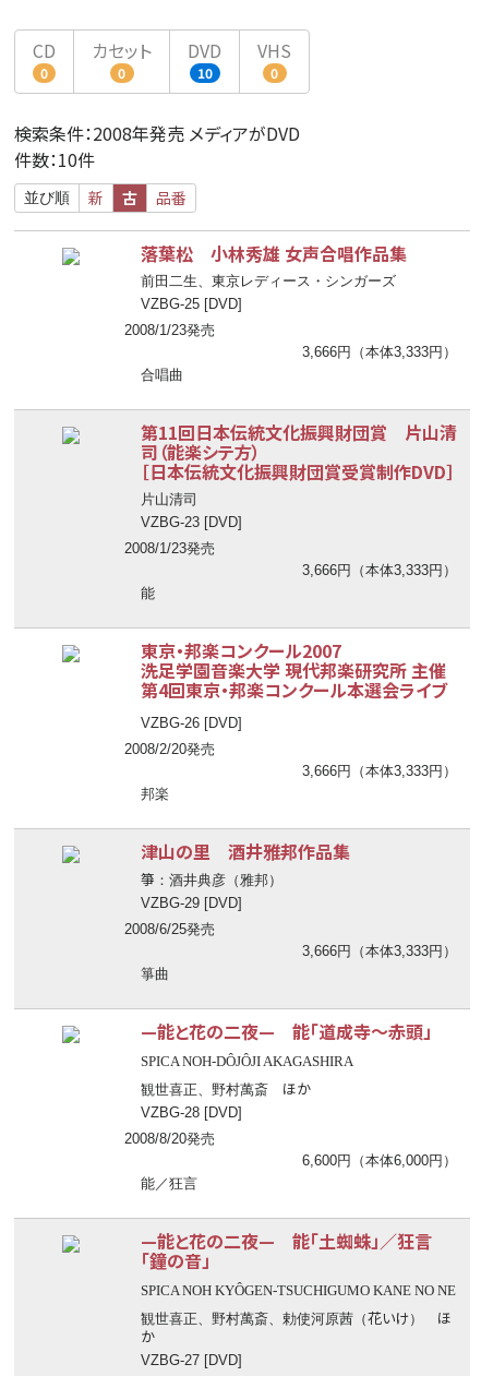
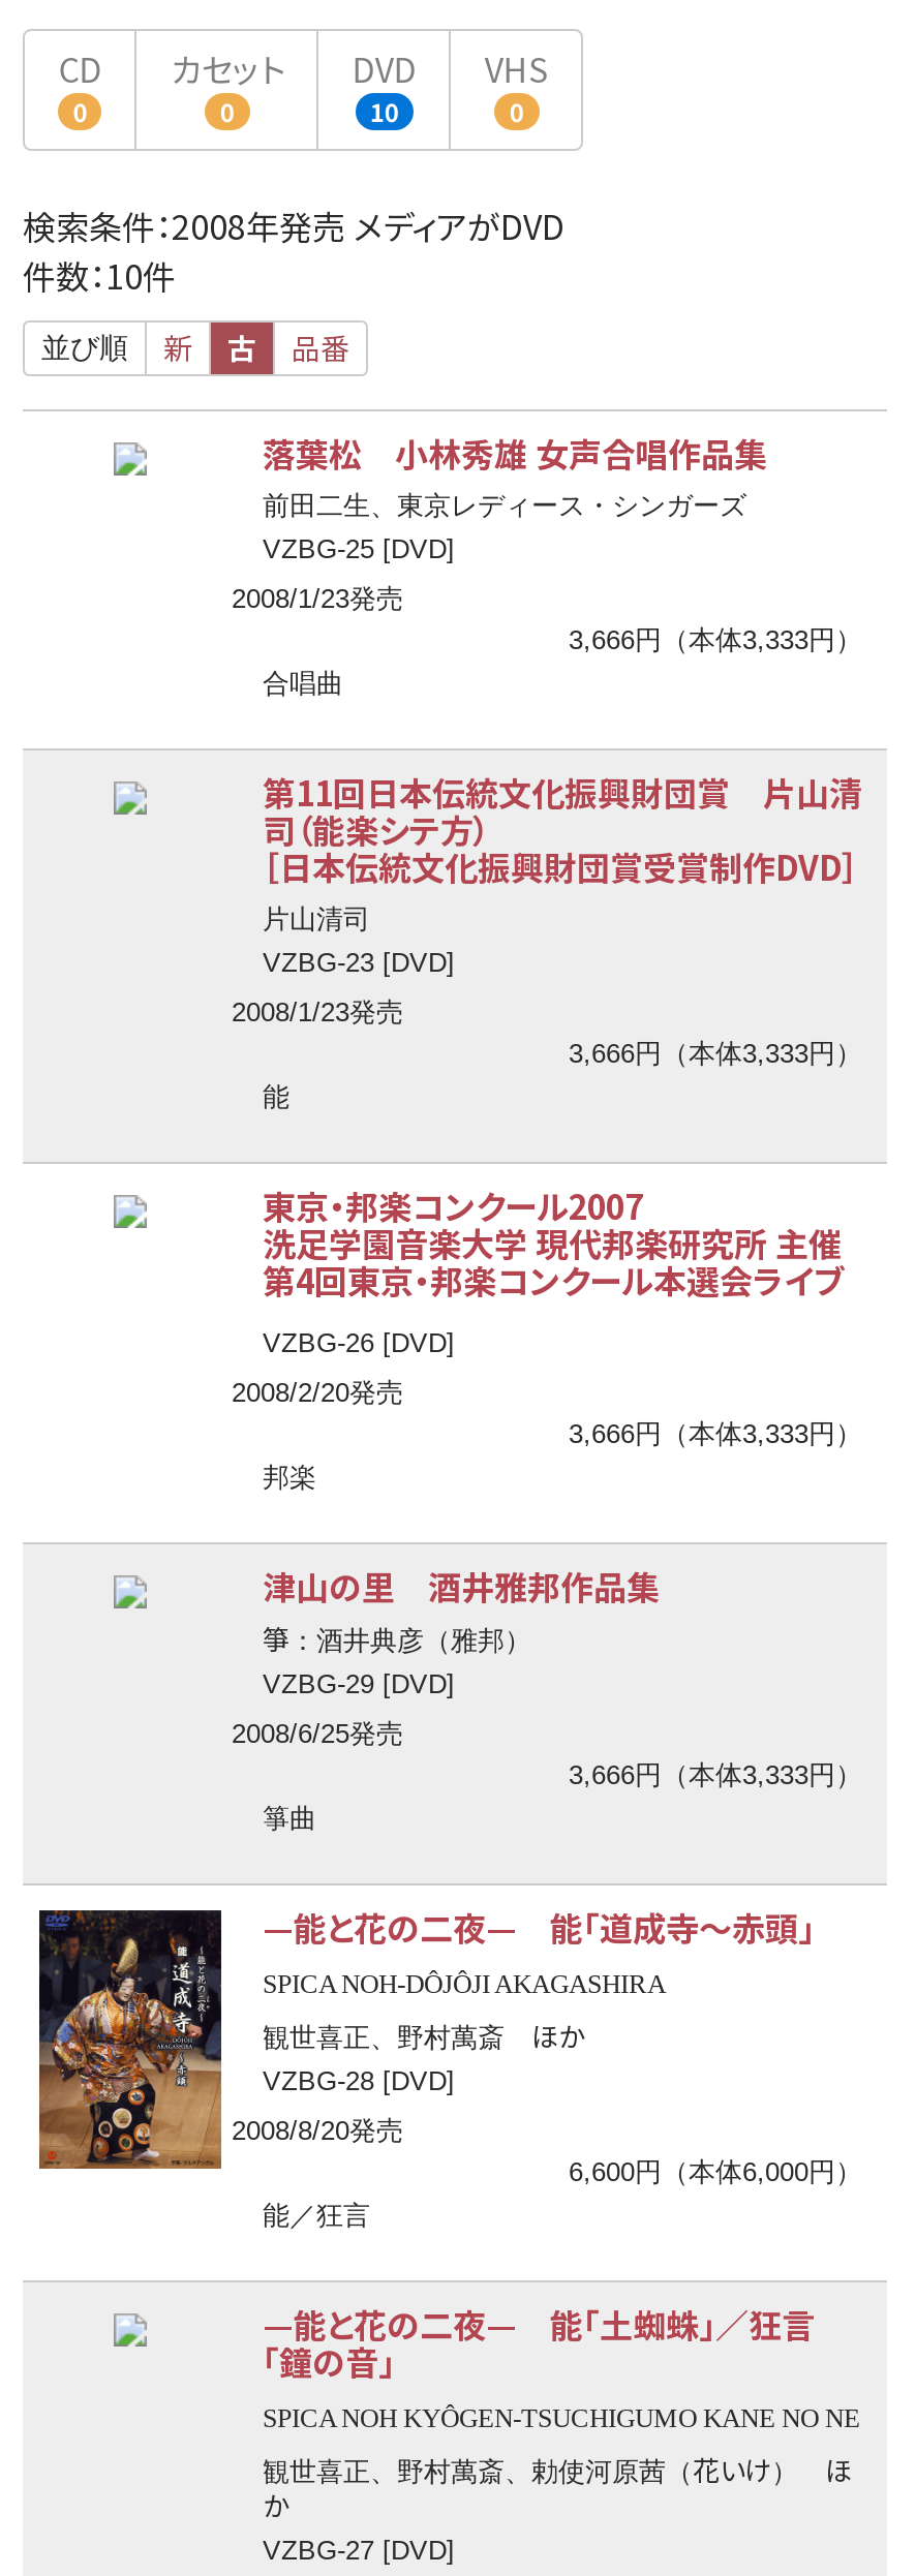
+ [image]
